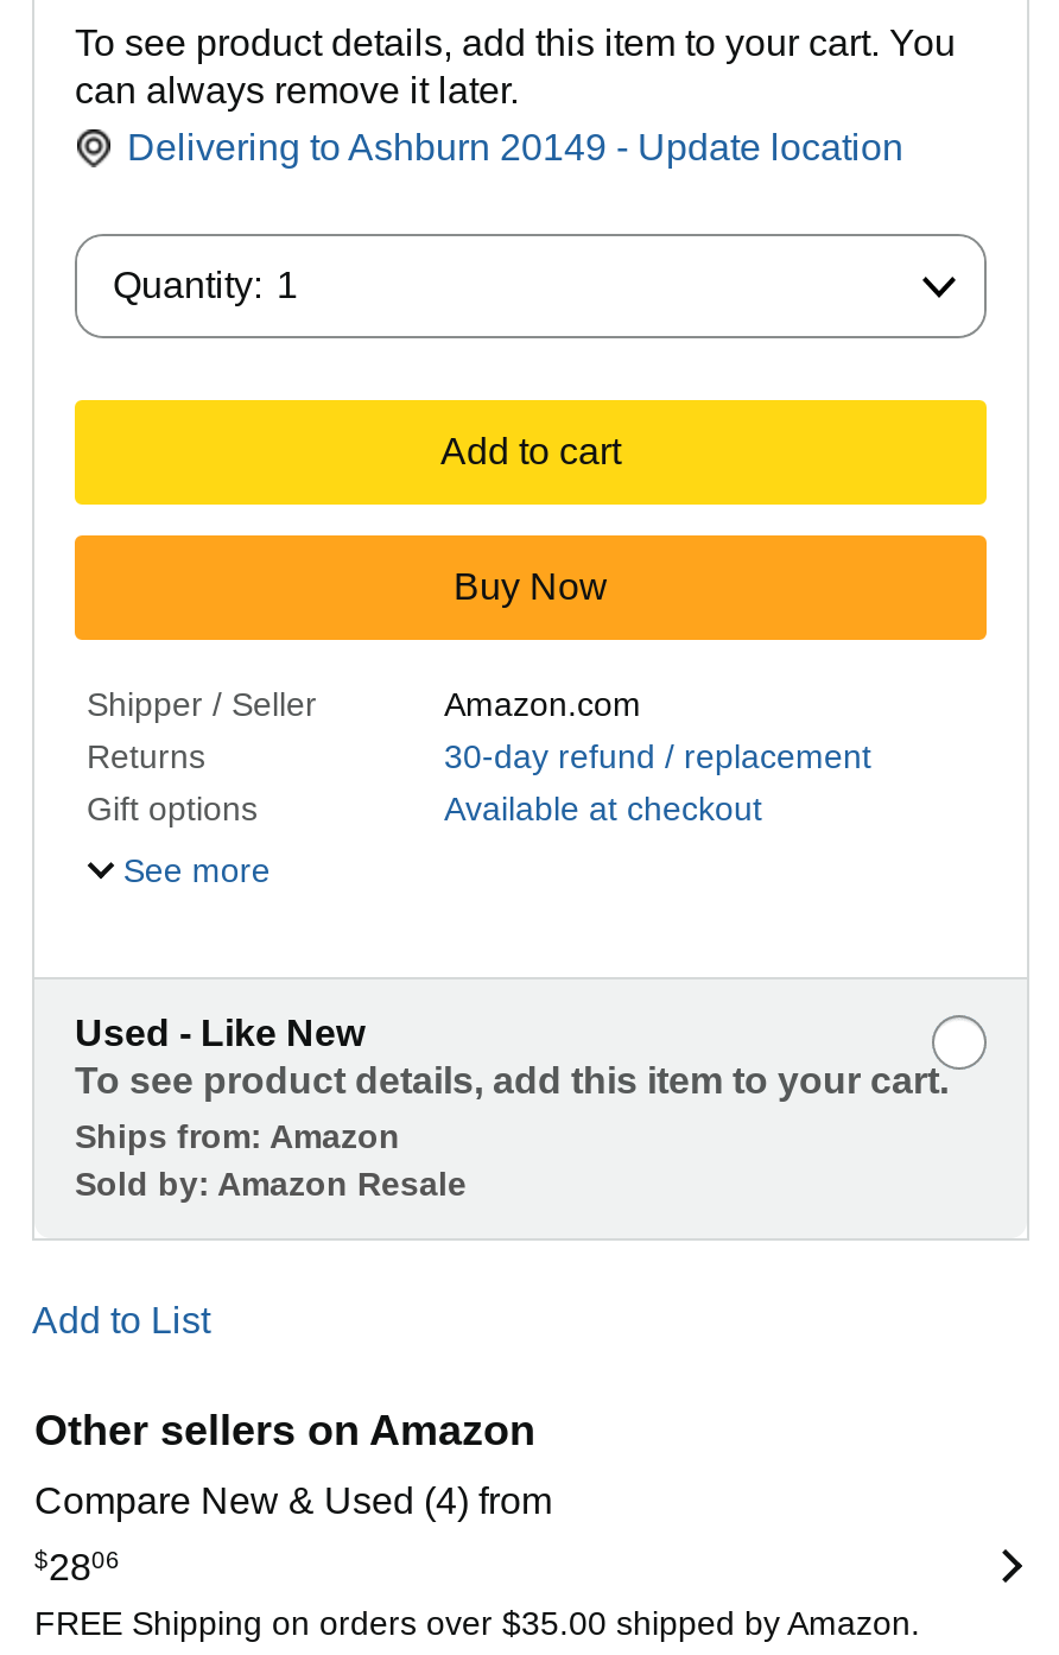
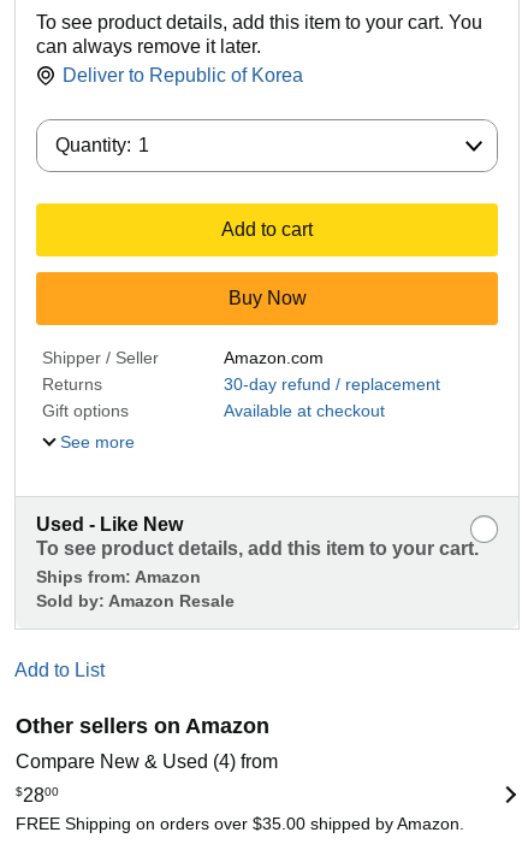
- Delivering to Ashburn 20149 - Update location
+ Deliver to Republic of Korea

- $2806
+ $2800
